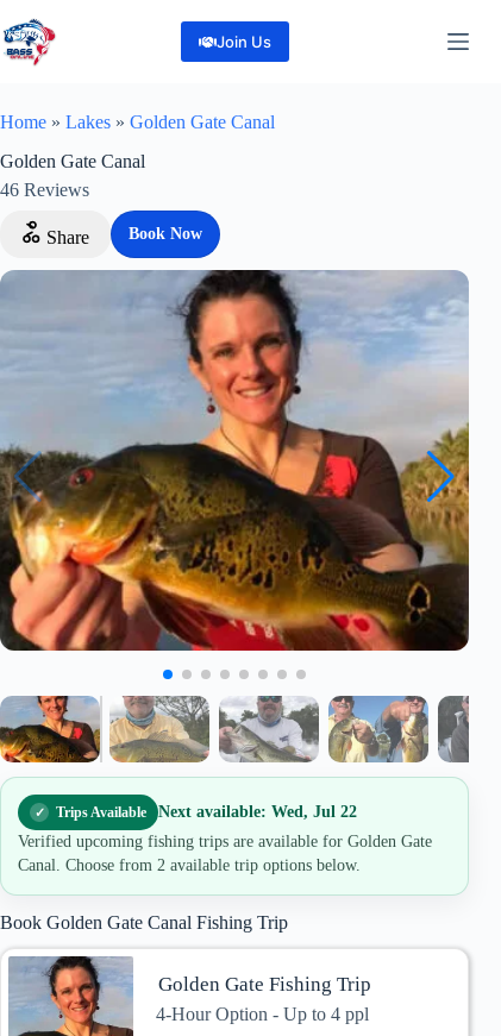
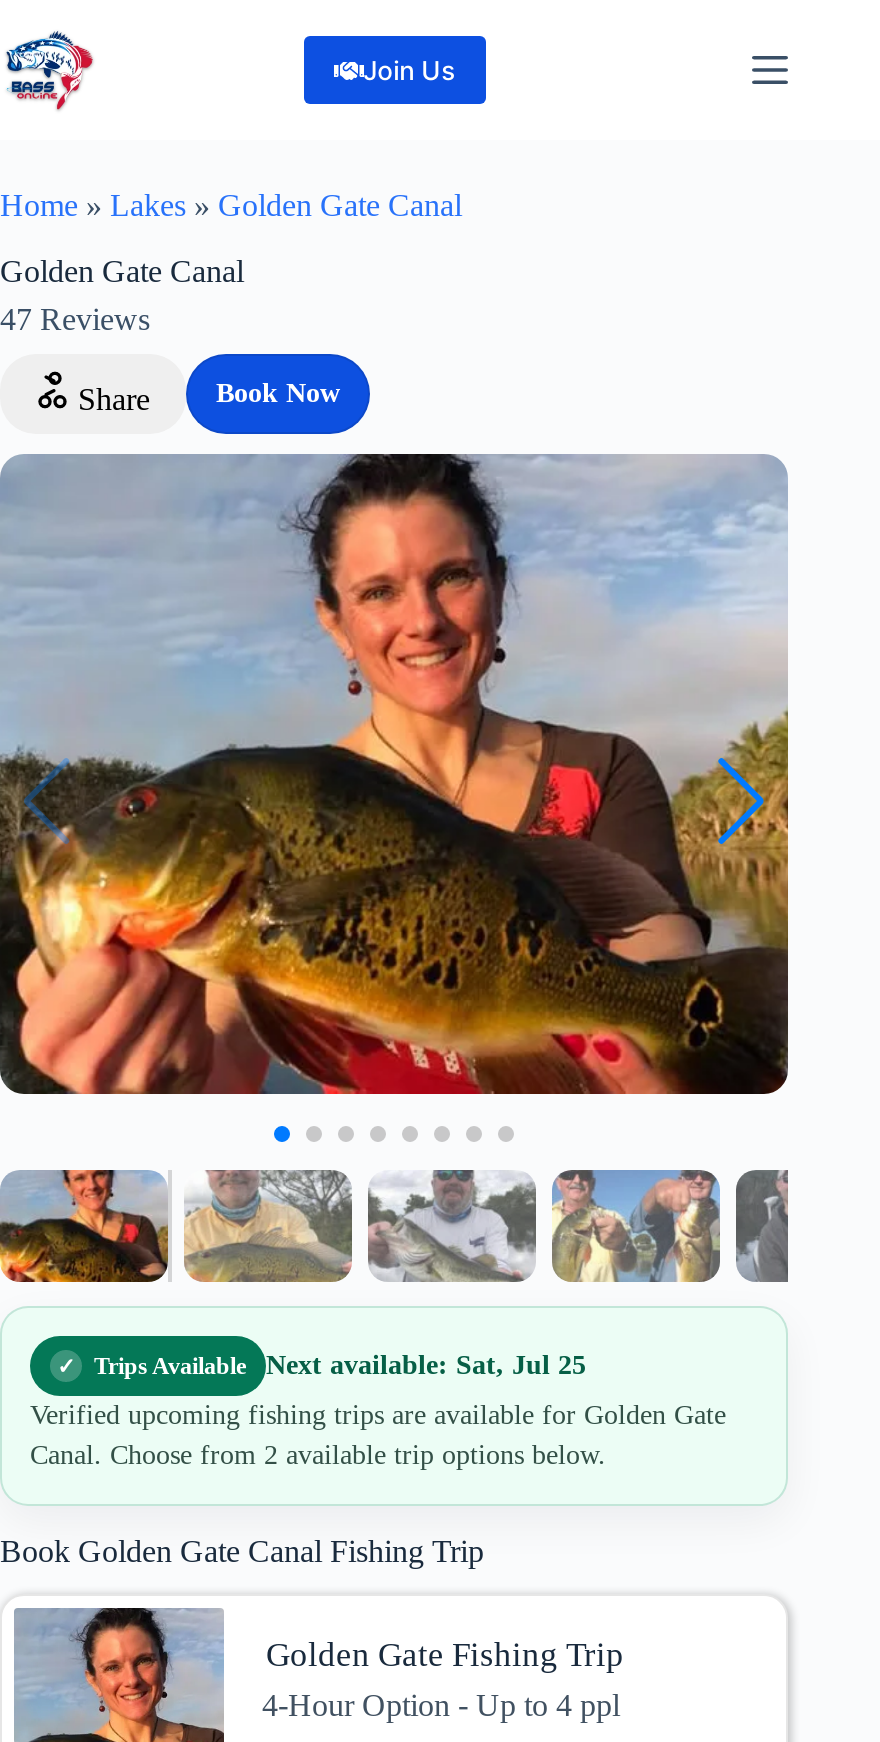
- 46 Reviews
+ 47 Reviews

- Next available: Wed, Jul 22
+ Next available: Sat, Jul 25
